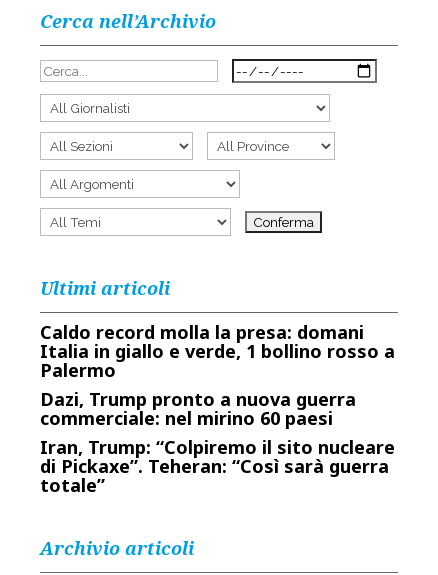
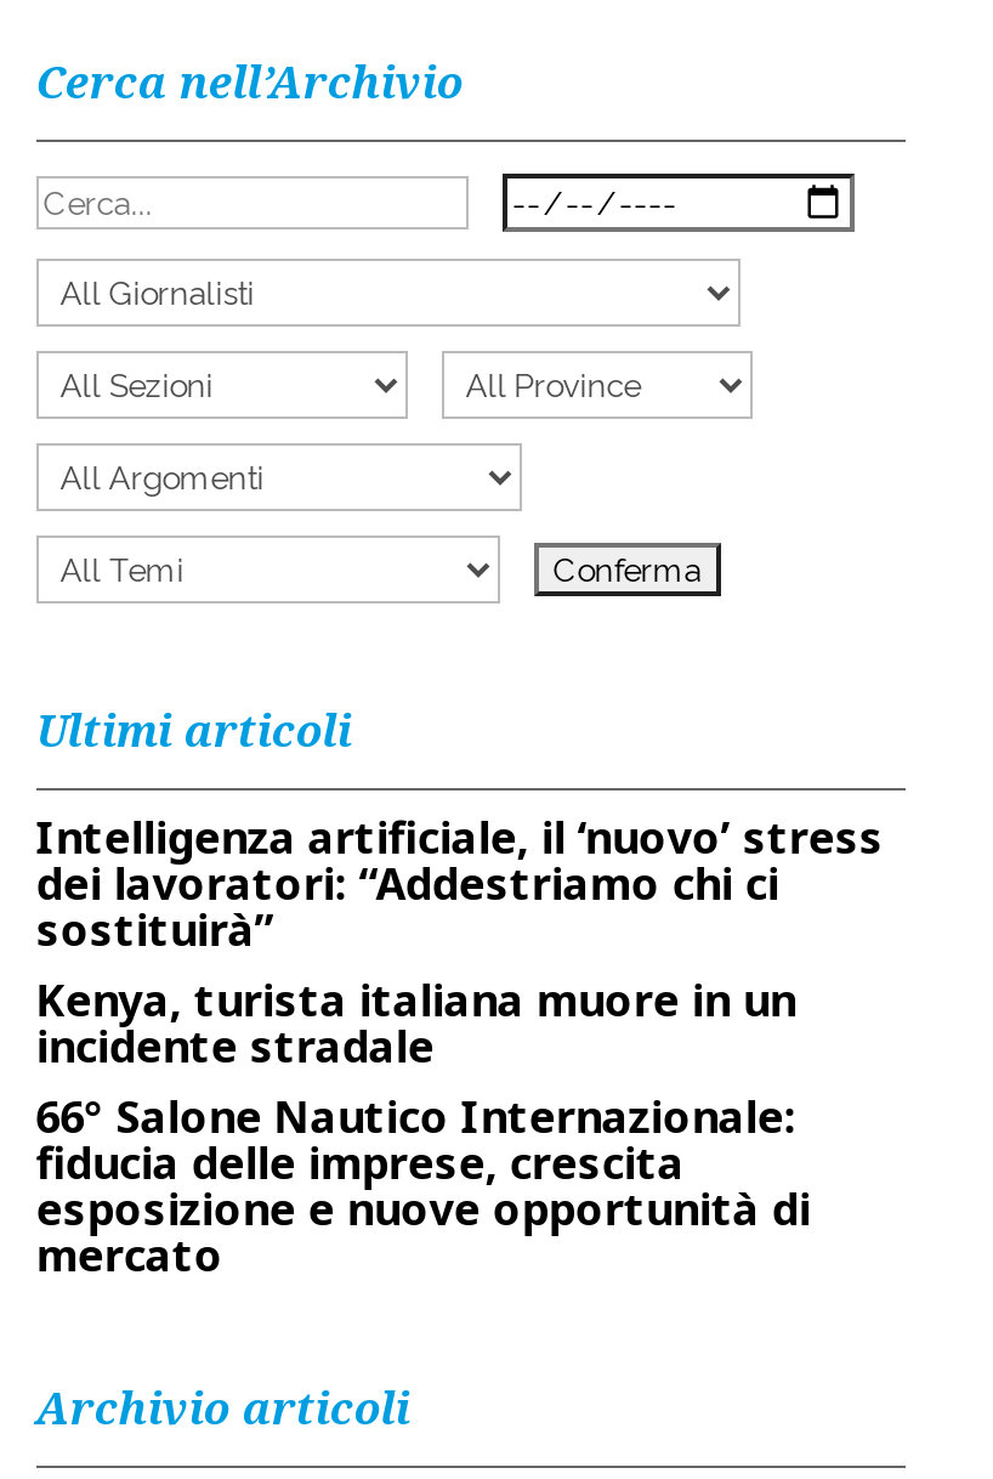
- Caldo record molla la presa: domani
- Italia in giallo e verde, 1 bollino rosso a
- Palermo
- Dazi, Trump pronto a nuova guerra
- commerciale: nel mirino 60 paesi
- Iran, Trump: “Colpiremo il sito nucleare
- di Pickaxe”. Teheran: “Così sarà guerra
- totale”
+ Intelligenza artificiale, il ‘nuovo’ stress
+ dei lavoratori: “Addestriamo chi ci
+ sostituirà”
+ Kenya, turista italiana muore in un
+ incidente stradale
+ 66° Salone Nautico Internazionale:
+ fiducia delle imprese, crescita
+ esposizione e nuove opportunità di
+ mercato
